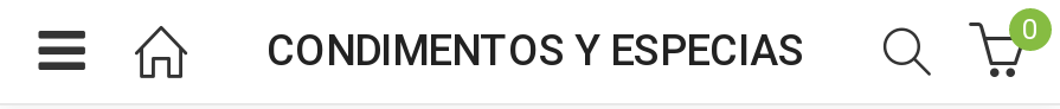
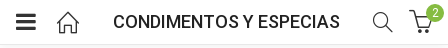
- 0
+ 2
